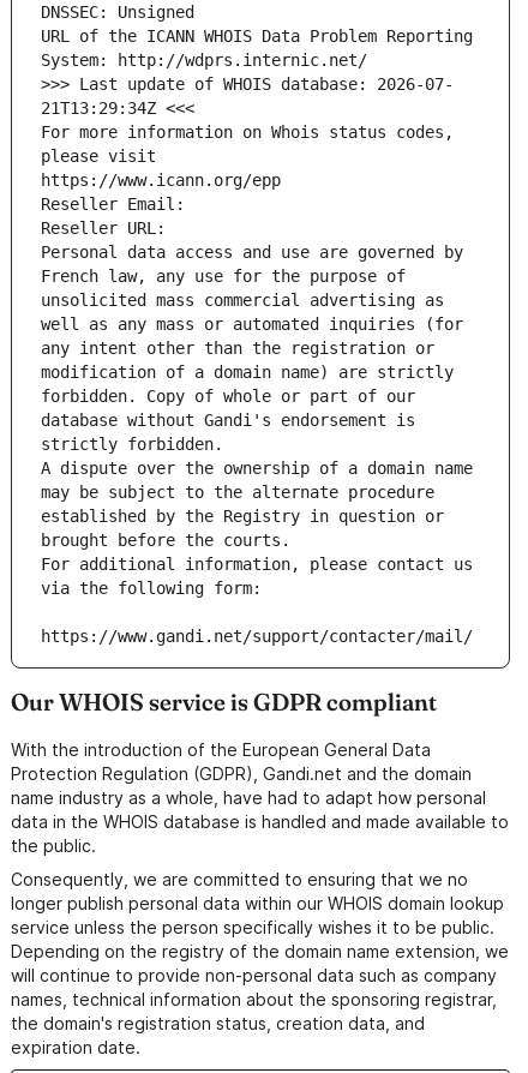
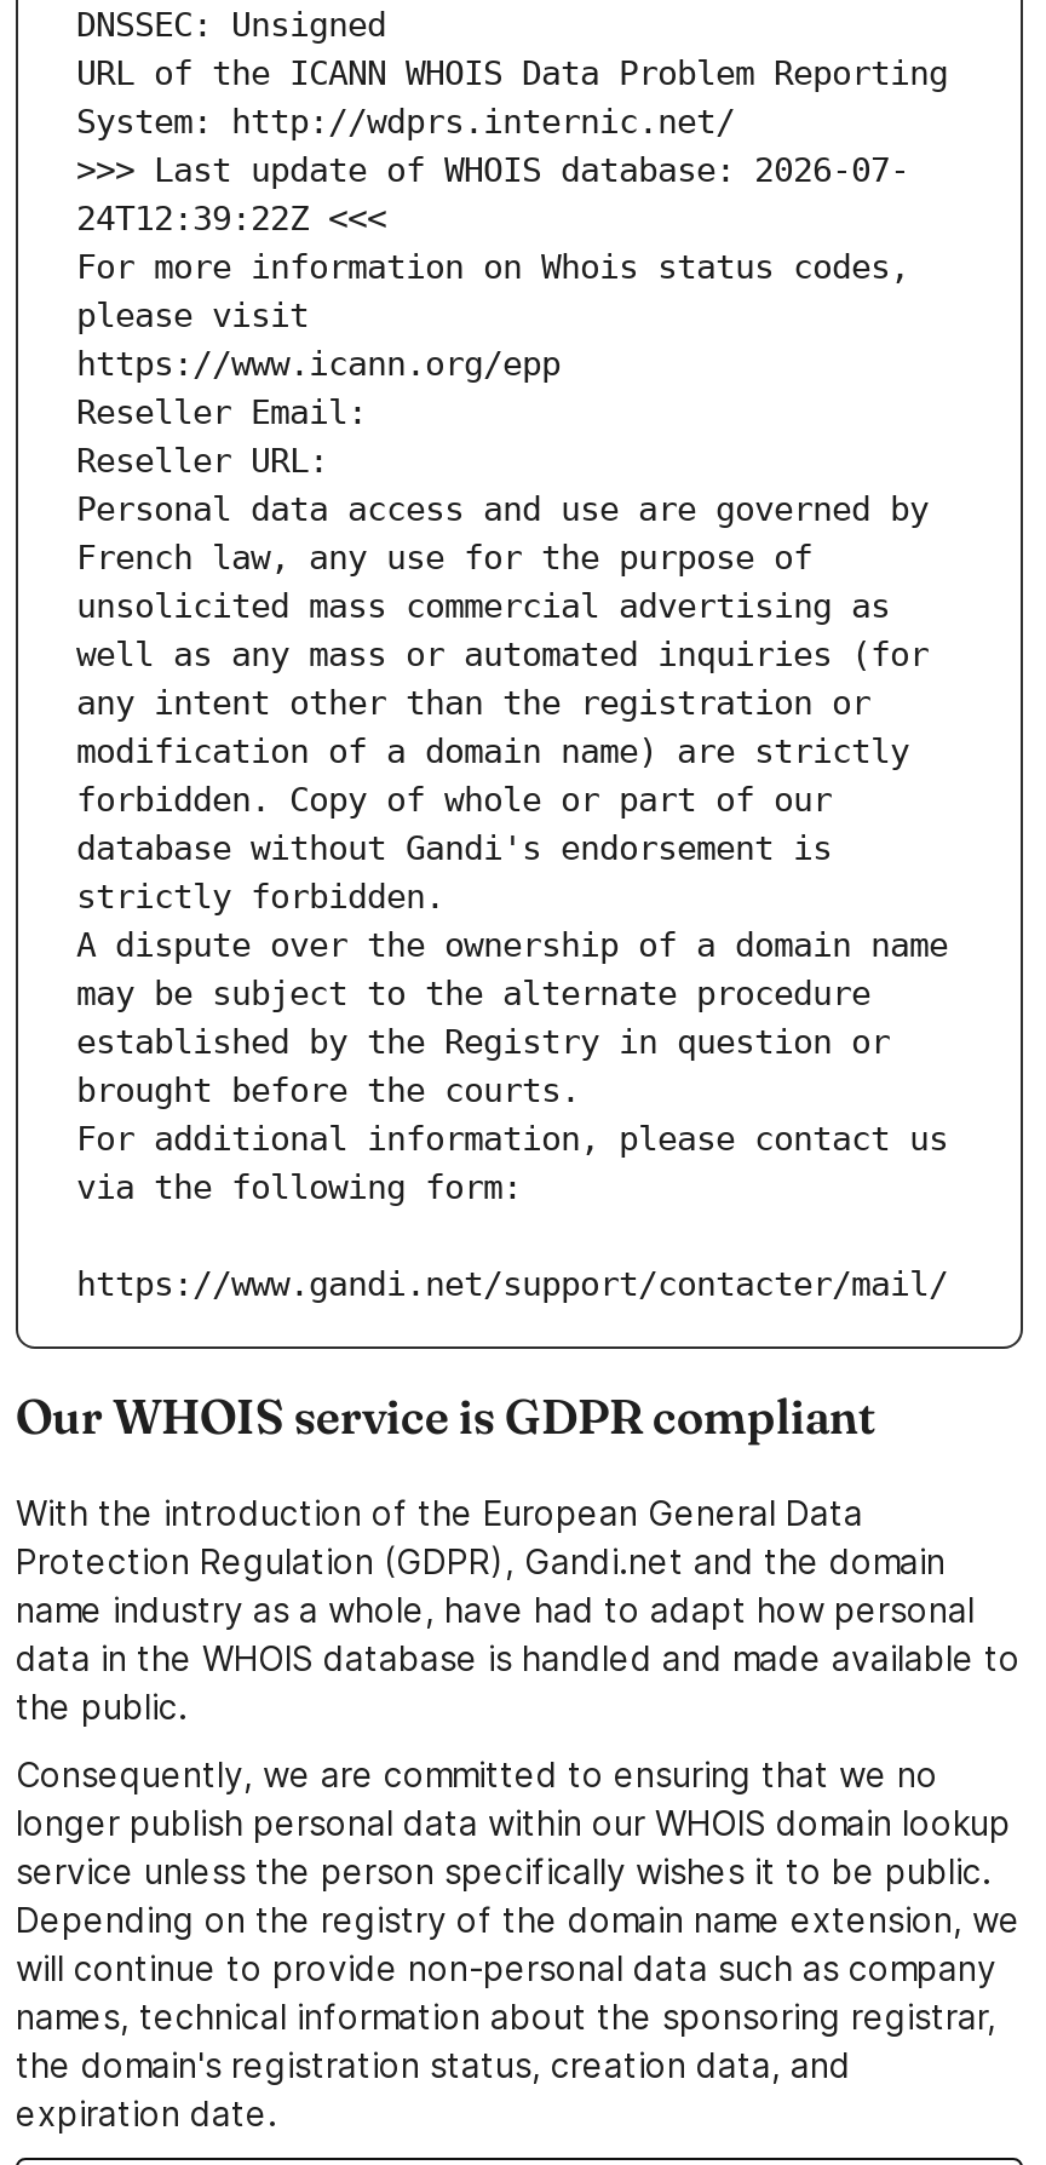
- 21T13:29:34Z <<<
+ 24T12:39:22Z <<<
